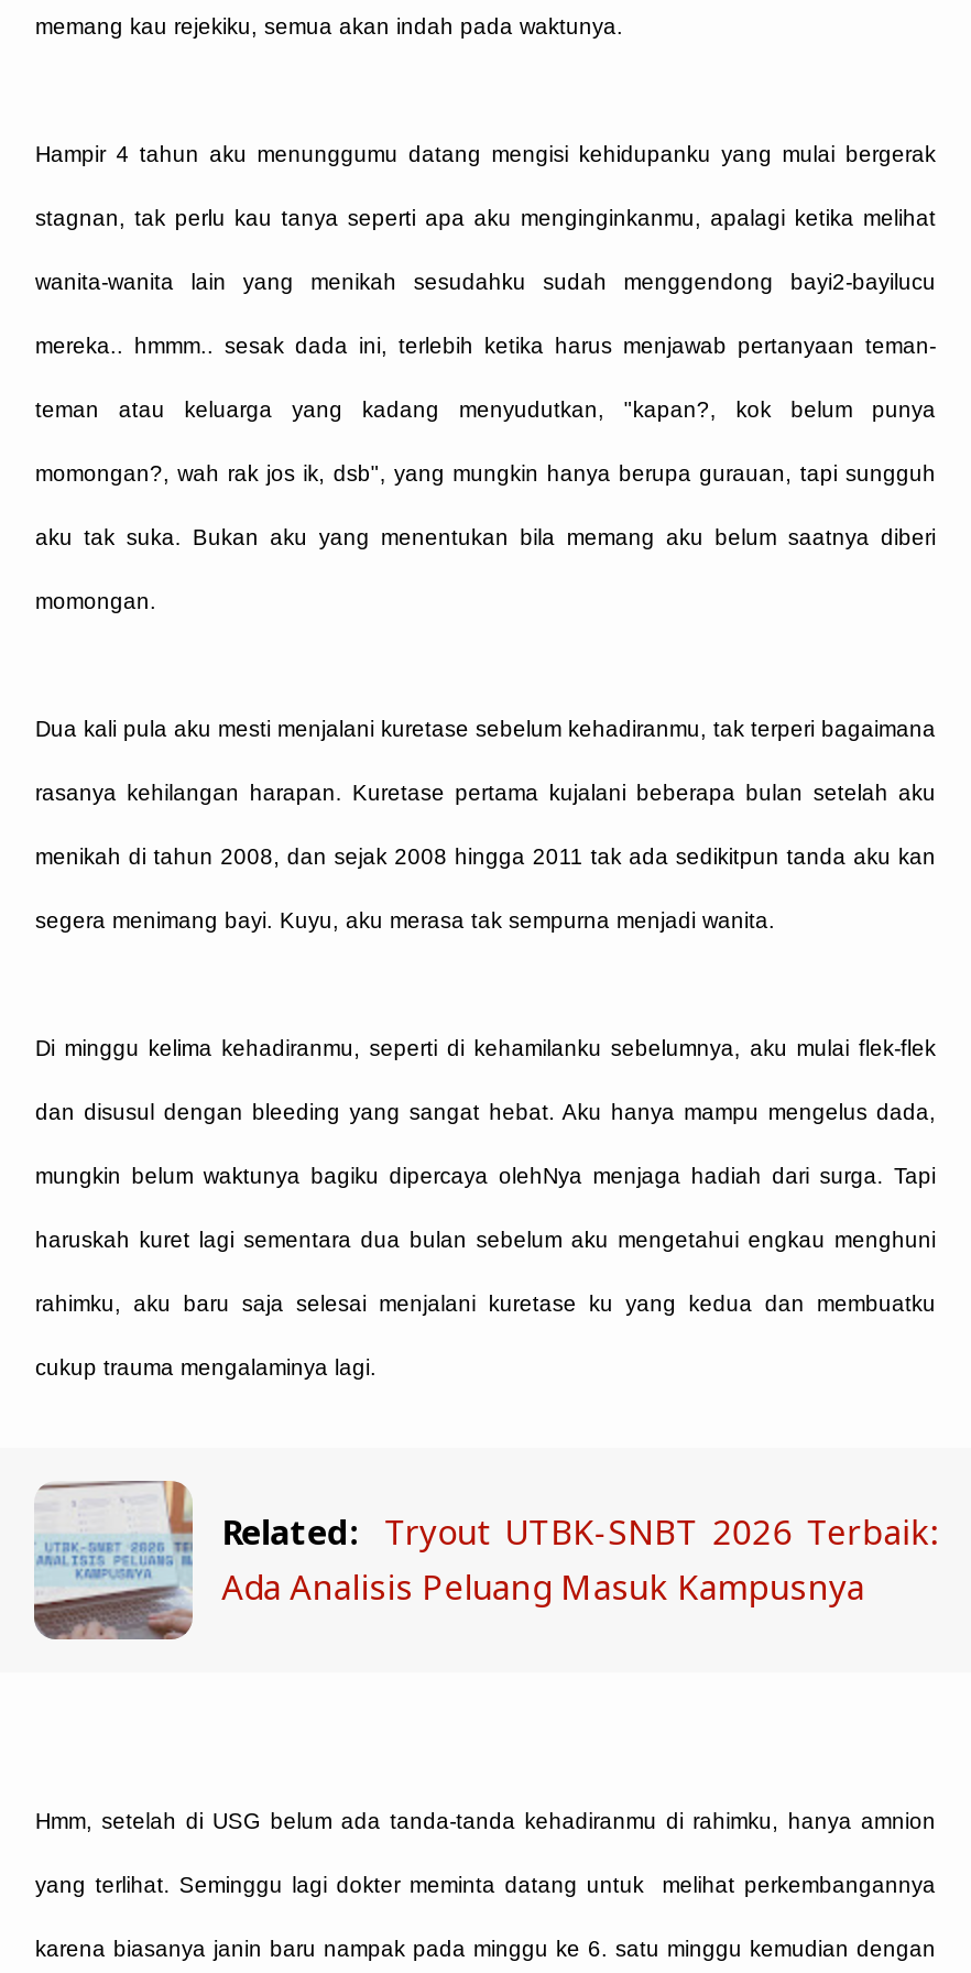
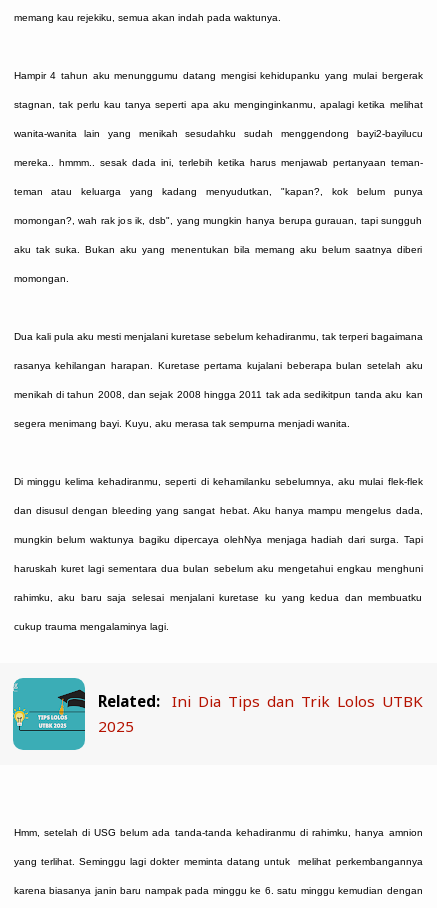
- [image]
- Related: Tryout UTBK-SNBT 2026 Terbaik:
- Ada Analisis Peluang Masuk Kampusnya
+ [image]
+ Related:
+ Ini Dia Tips dan Trik Lolos UTBK
+ 2025
